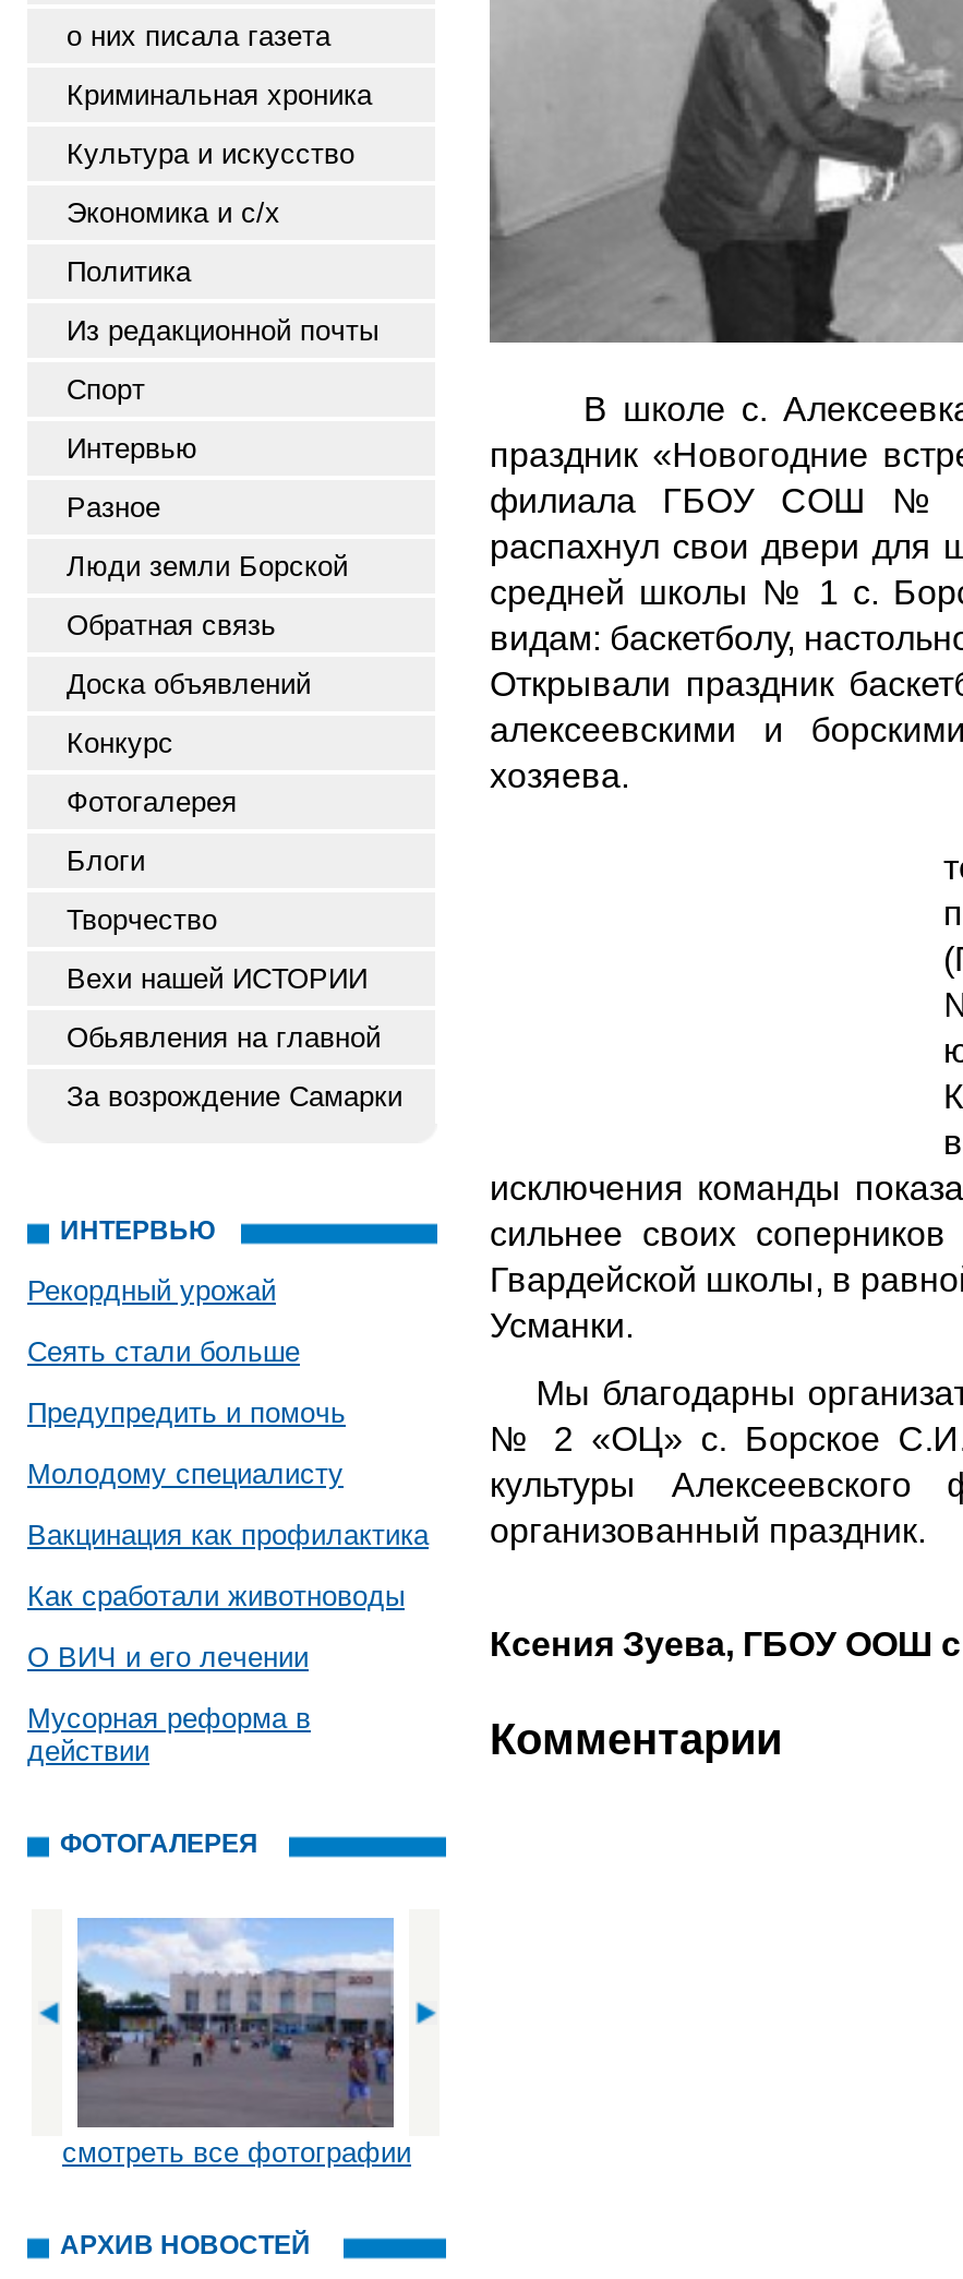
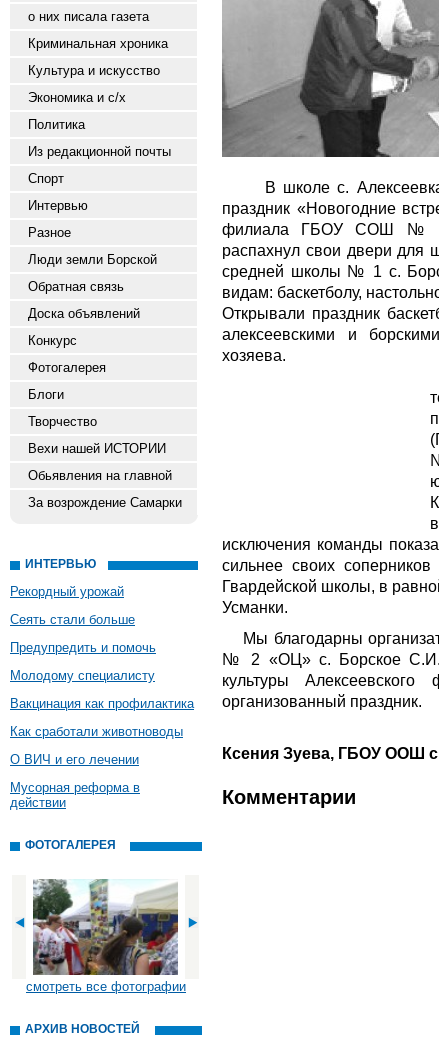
- [image]
+ [image]
